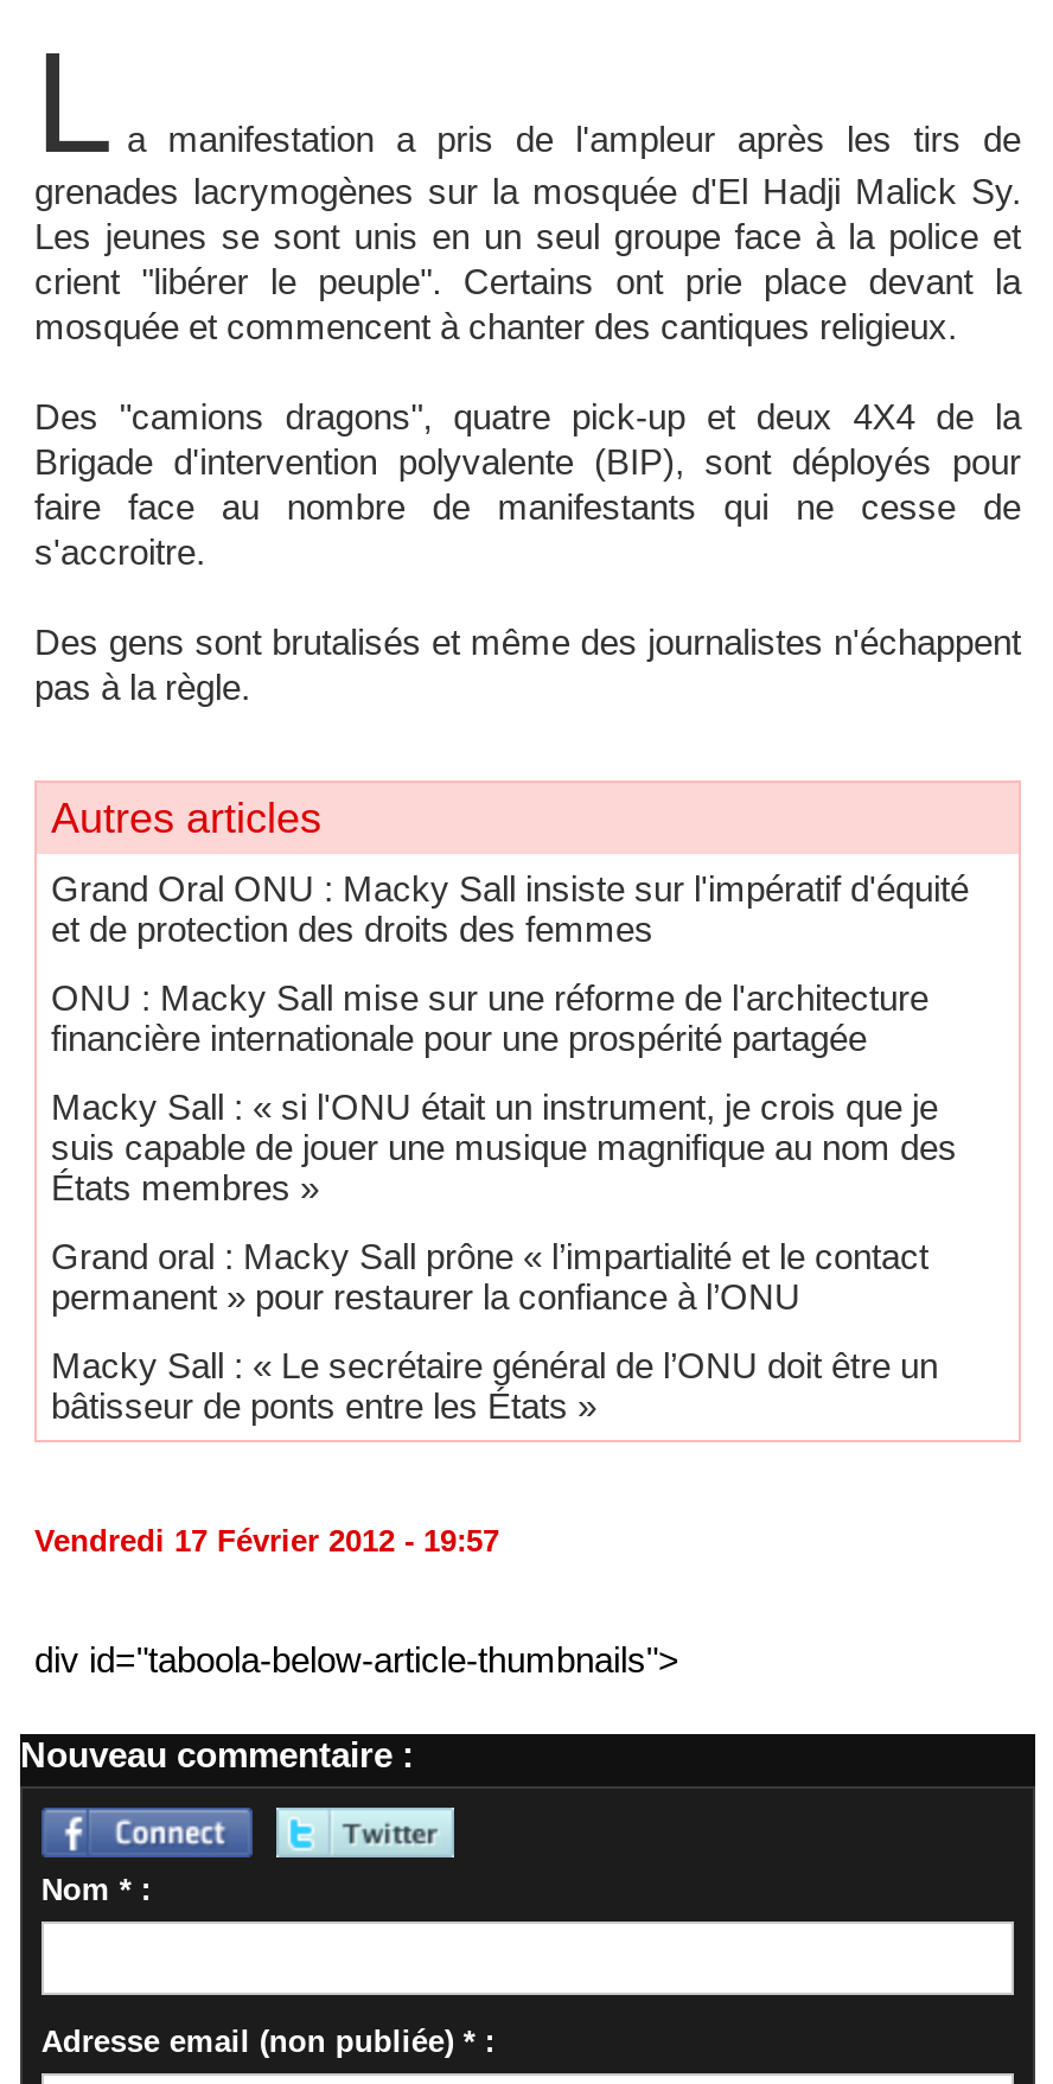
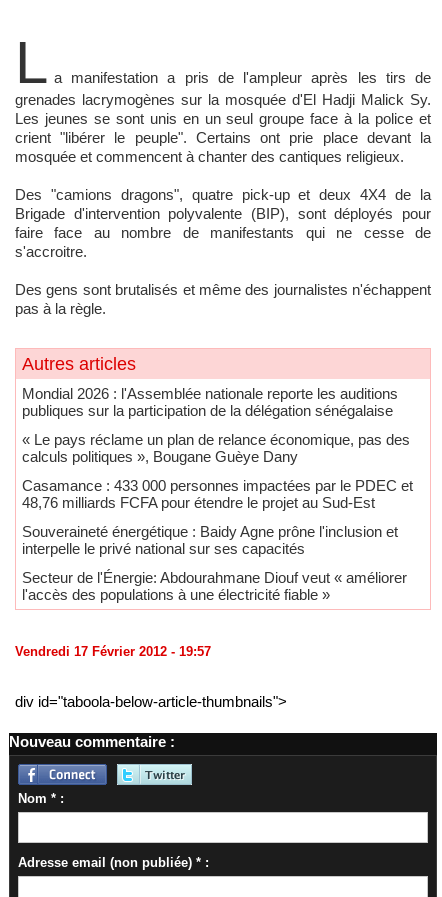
- Grand Oral ONU : Macky Sall insiste sur l'impératif d'équité
- et de protection des droits des femmes
+ Mondial 2026 : l'Assemblée nationale reporte les auditions
+ publiques sur la participation de la délégation sénégalaise

- ONU : Macky Sall mise sur une réforme de l'architecture
- financière internationale pour une prospérité partagée
+ « Le pays réclame un plan de relance économique, pas des
+ calculs politiques », Bougane Guèye Dany

- Macky Sall : « si l'ONU était un instrument, je crois que je
- suis capable de jouer une musique magnifique au nom des
- États membres »
+ Casamance : 433 000 personnes impactées par le PDEC et
+ 48,76 milliards FCFA pour étendre le projet au Sud-Est

- Grand oral : Macky Sall prône « l’impartialité et le contact
- permanent » pour restaurer la confiance à l’ONU
+ Souveraineté énergétique : Baidy Agne prône l'inclusion et
+ interpelle le privé national sur ses capacités

- Macky Sall : « Le secrétaire général de l’ONU doit être un
- bâtisseur de ponts entre les États »
+ Secteur de l'Énergie: Abdourahmane Diouf veut « améliorer
+ l'accès des populations à une électricité fiable »
